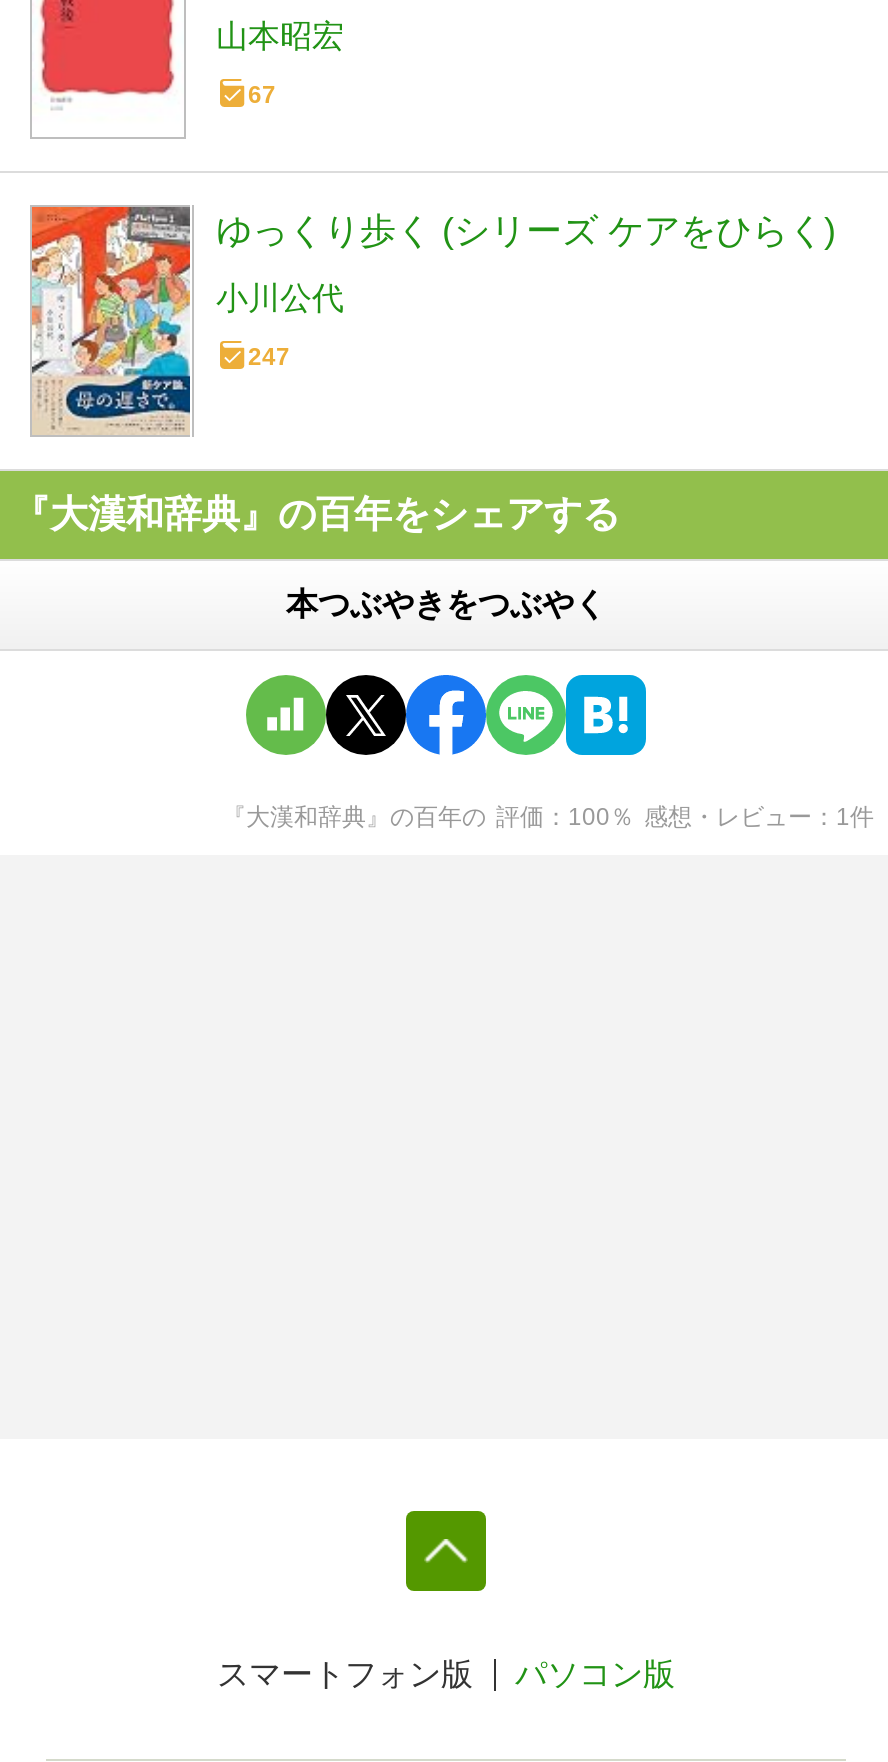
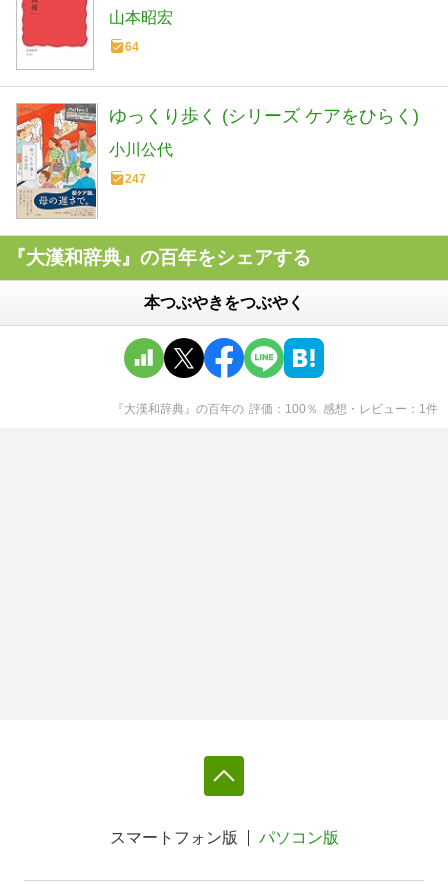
- 67
+ 64
